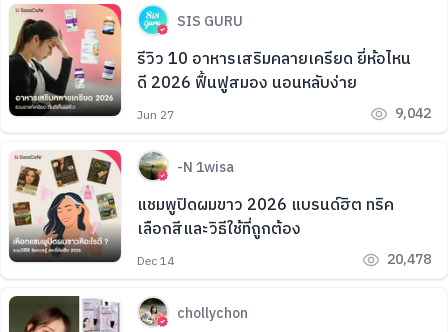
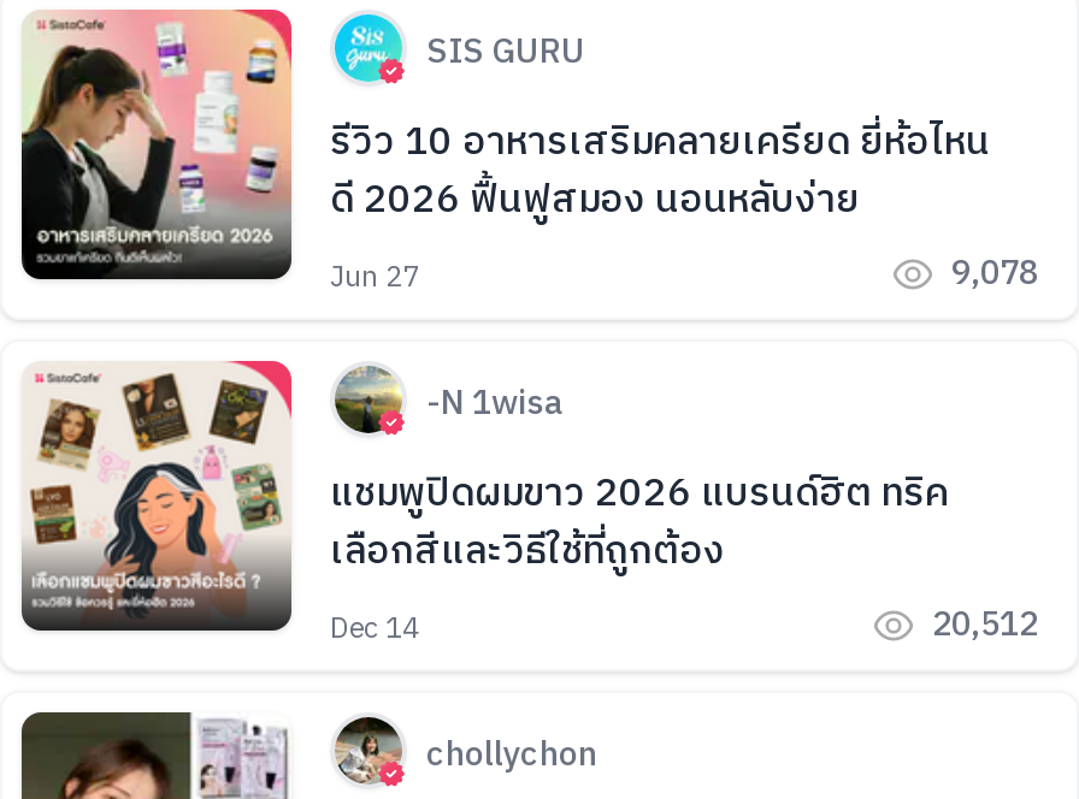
- 9,042
+ 9,078

- 20,478
+ 20,512
